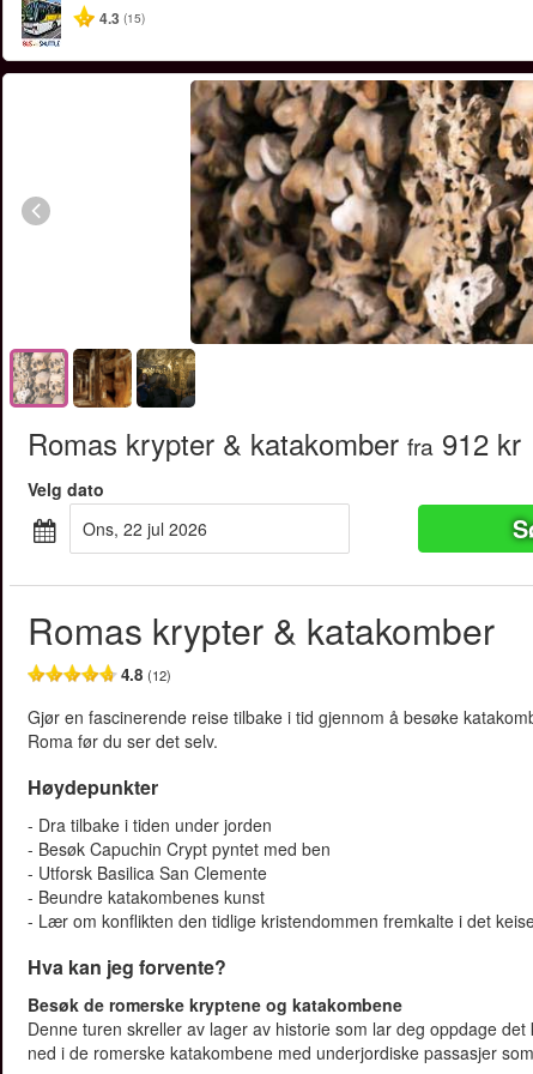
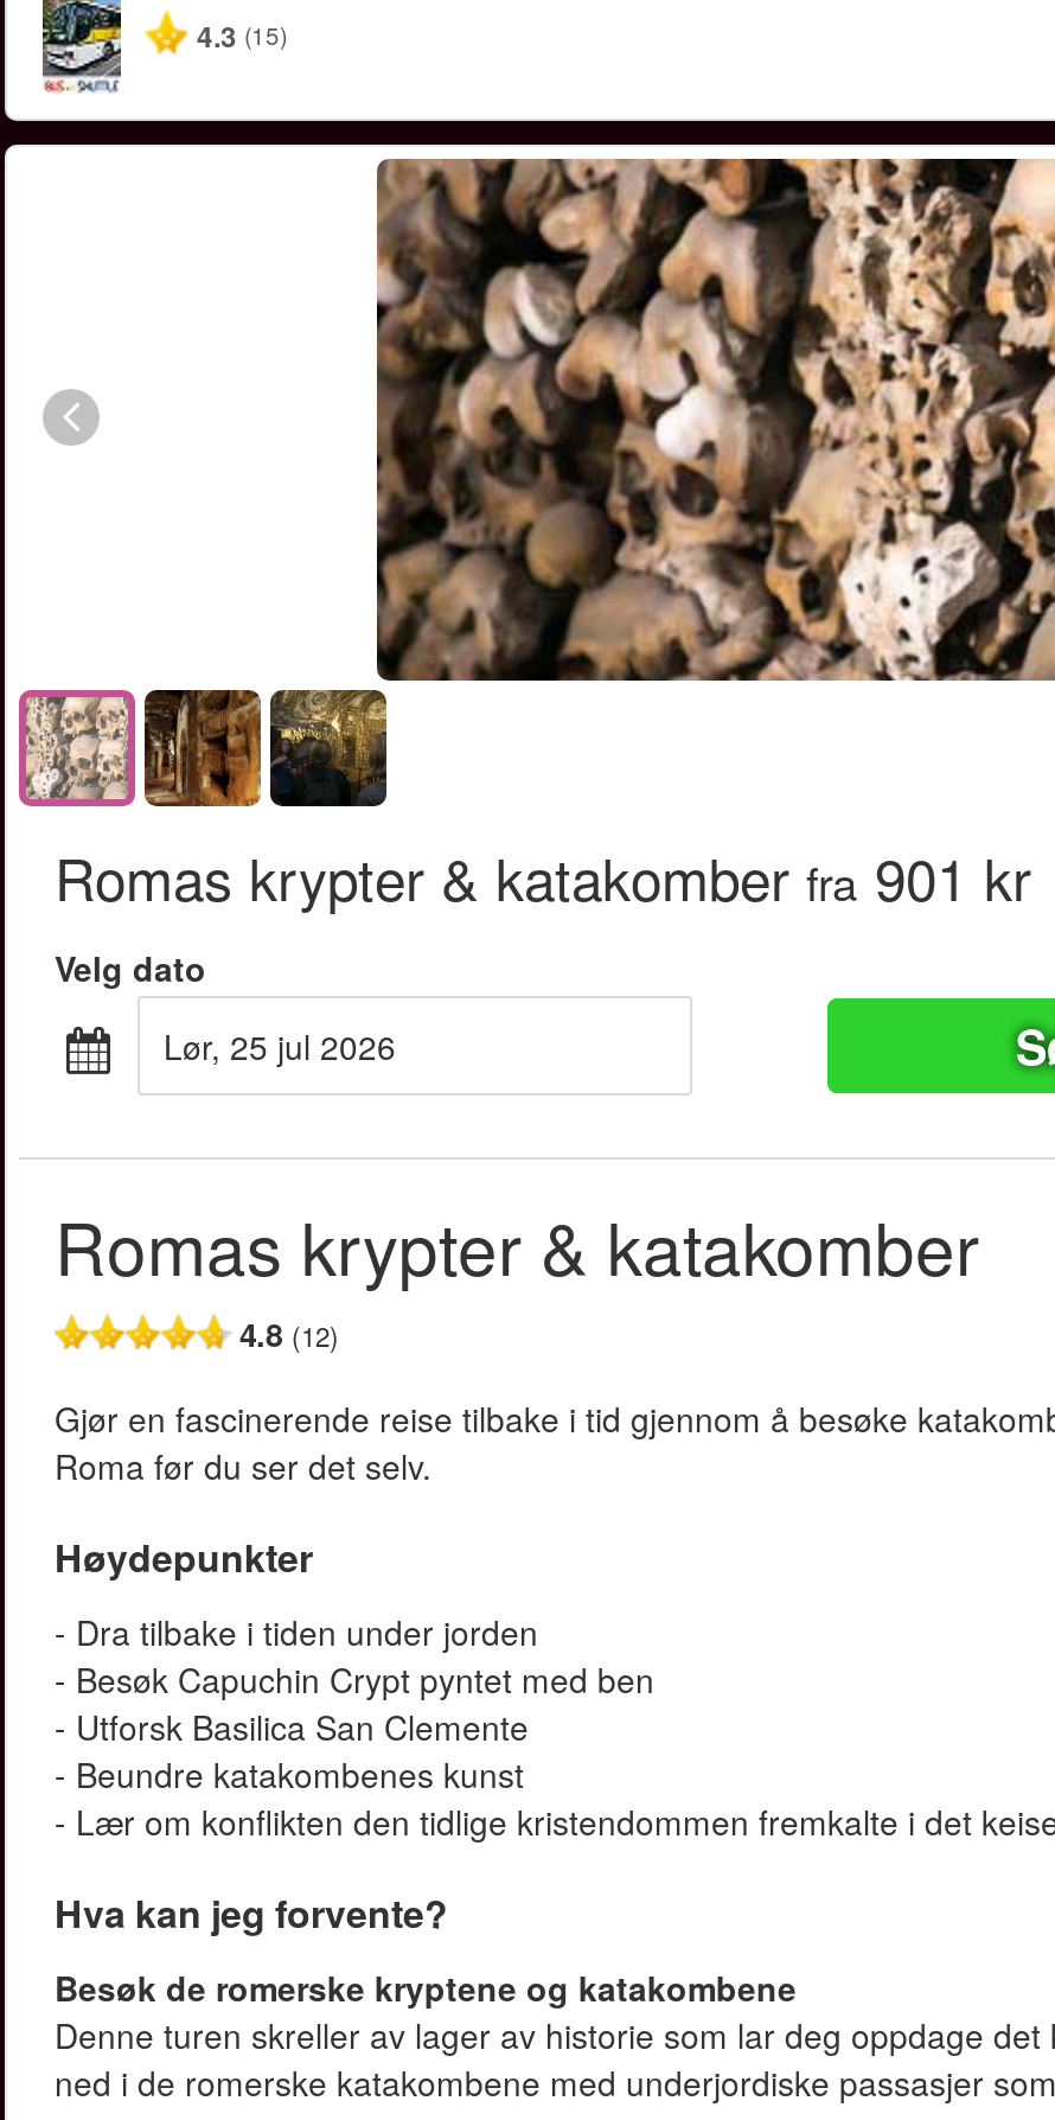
- Romas krypter & katakomber fra 912 kr
+ Romas krypter & katakomber fra 901 kr

- ons, 22 jul 2026
+ lør, 25 jul 2026
